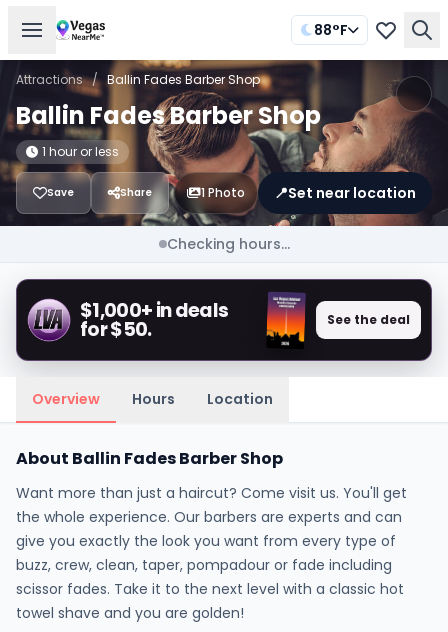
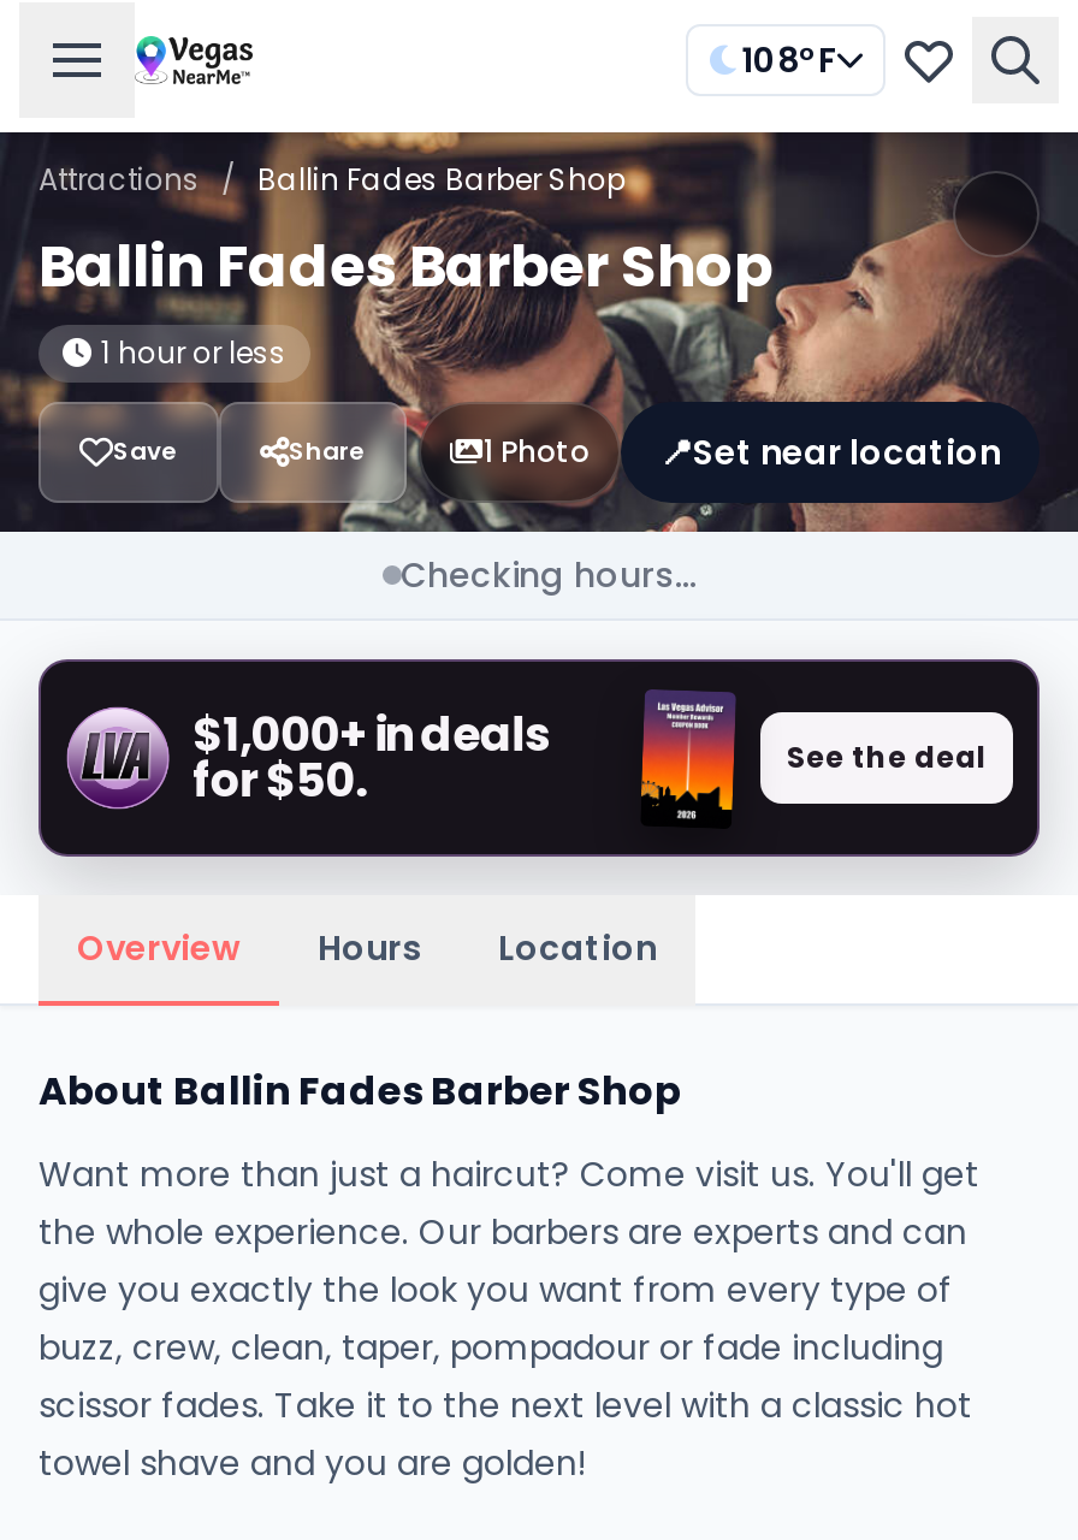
- 88°F
+ 108°F
